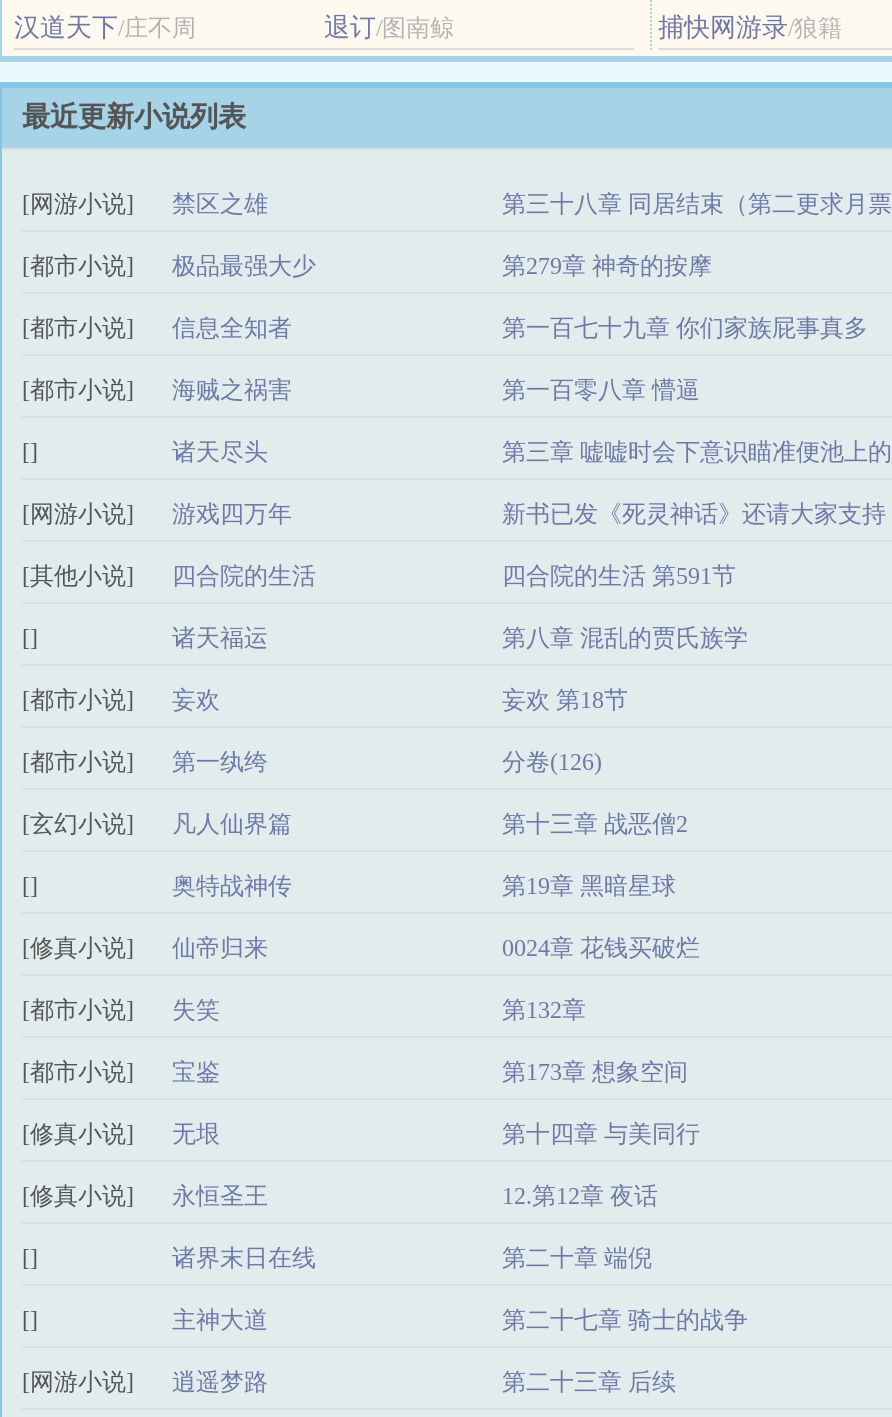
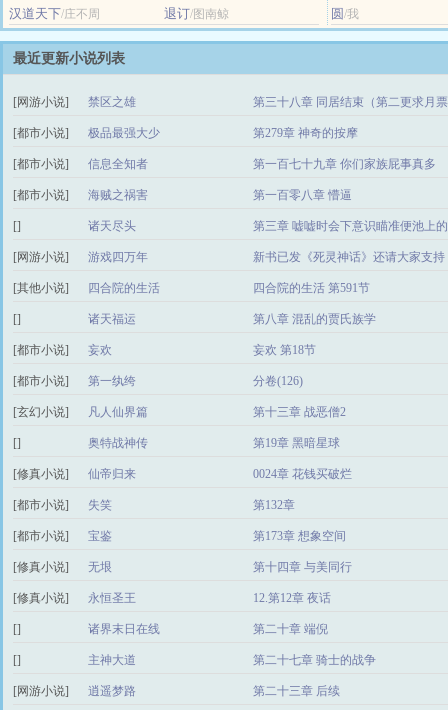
- 捕快网游录/狼籍
+ 圆/我
